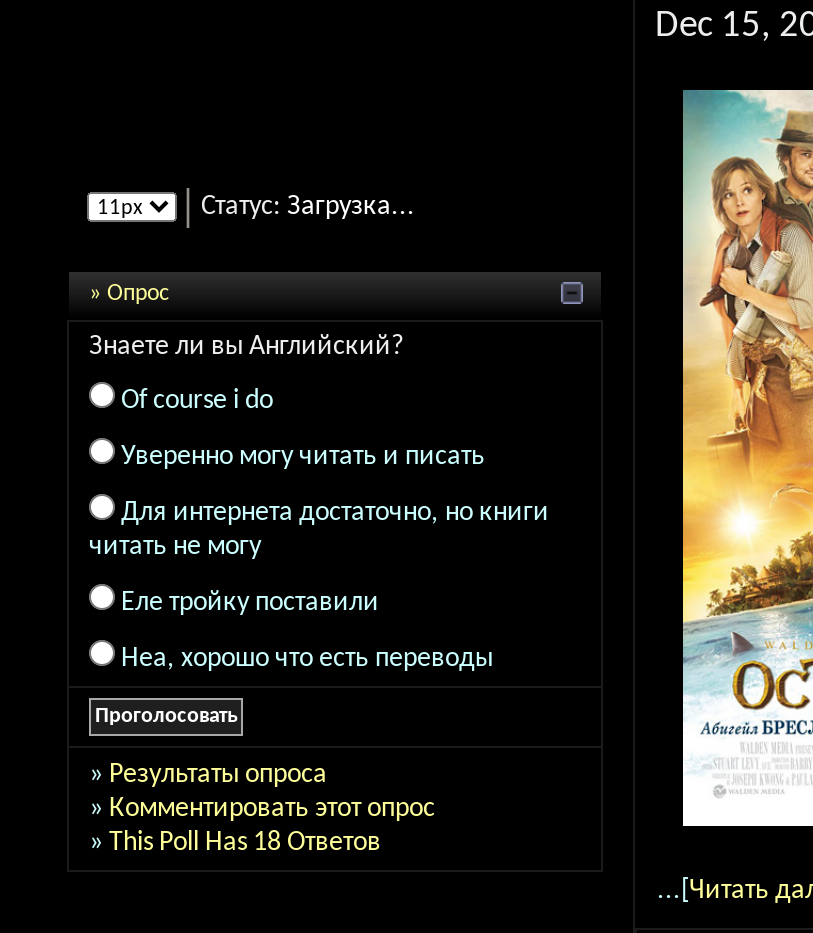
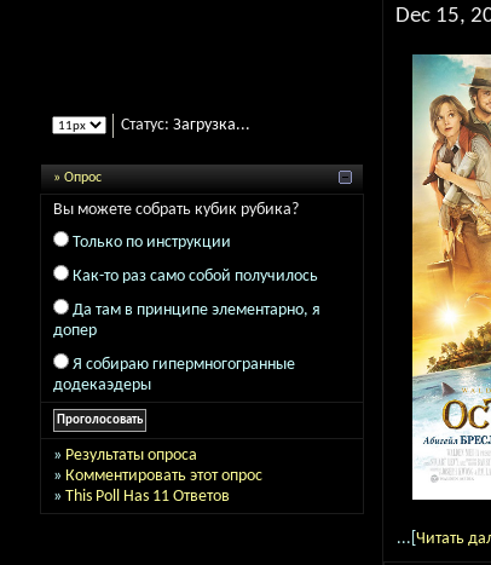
- Знаете ли вы Английский?
- Of course i do
- Уверенно могу читать и писать
- Для интернета достаточно, но книги
- читать не могу
- Еле тройку поставили
- Неа, хорошо что есть переводы
+ Вы можете собрать кубик рубика?
+ Только по инструкции
+ Как-то раз само собой получилось
+ Да там в принципе элементарно, я
+ допер
+ Я собираю гипермногогранные
+ додекаэдеры

- » This Poll Has 18 Ответов
+ » This Poll Has 11 Ответов
